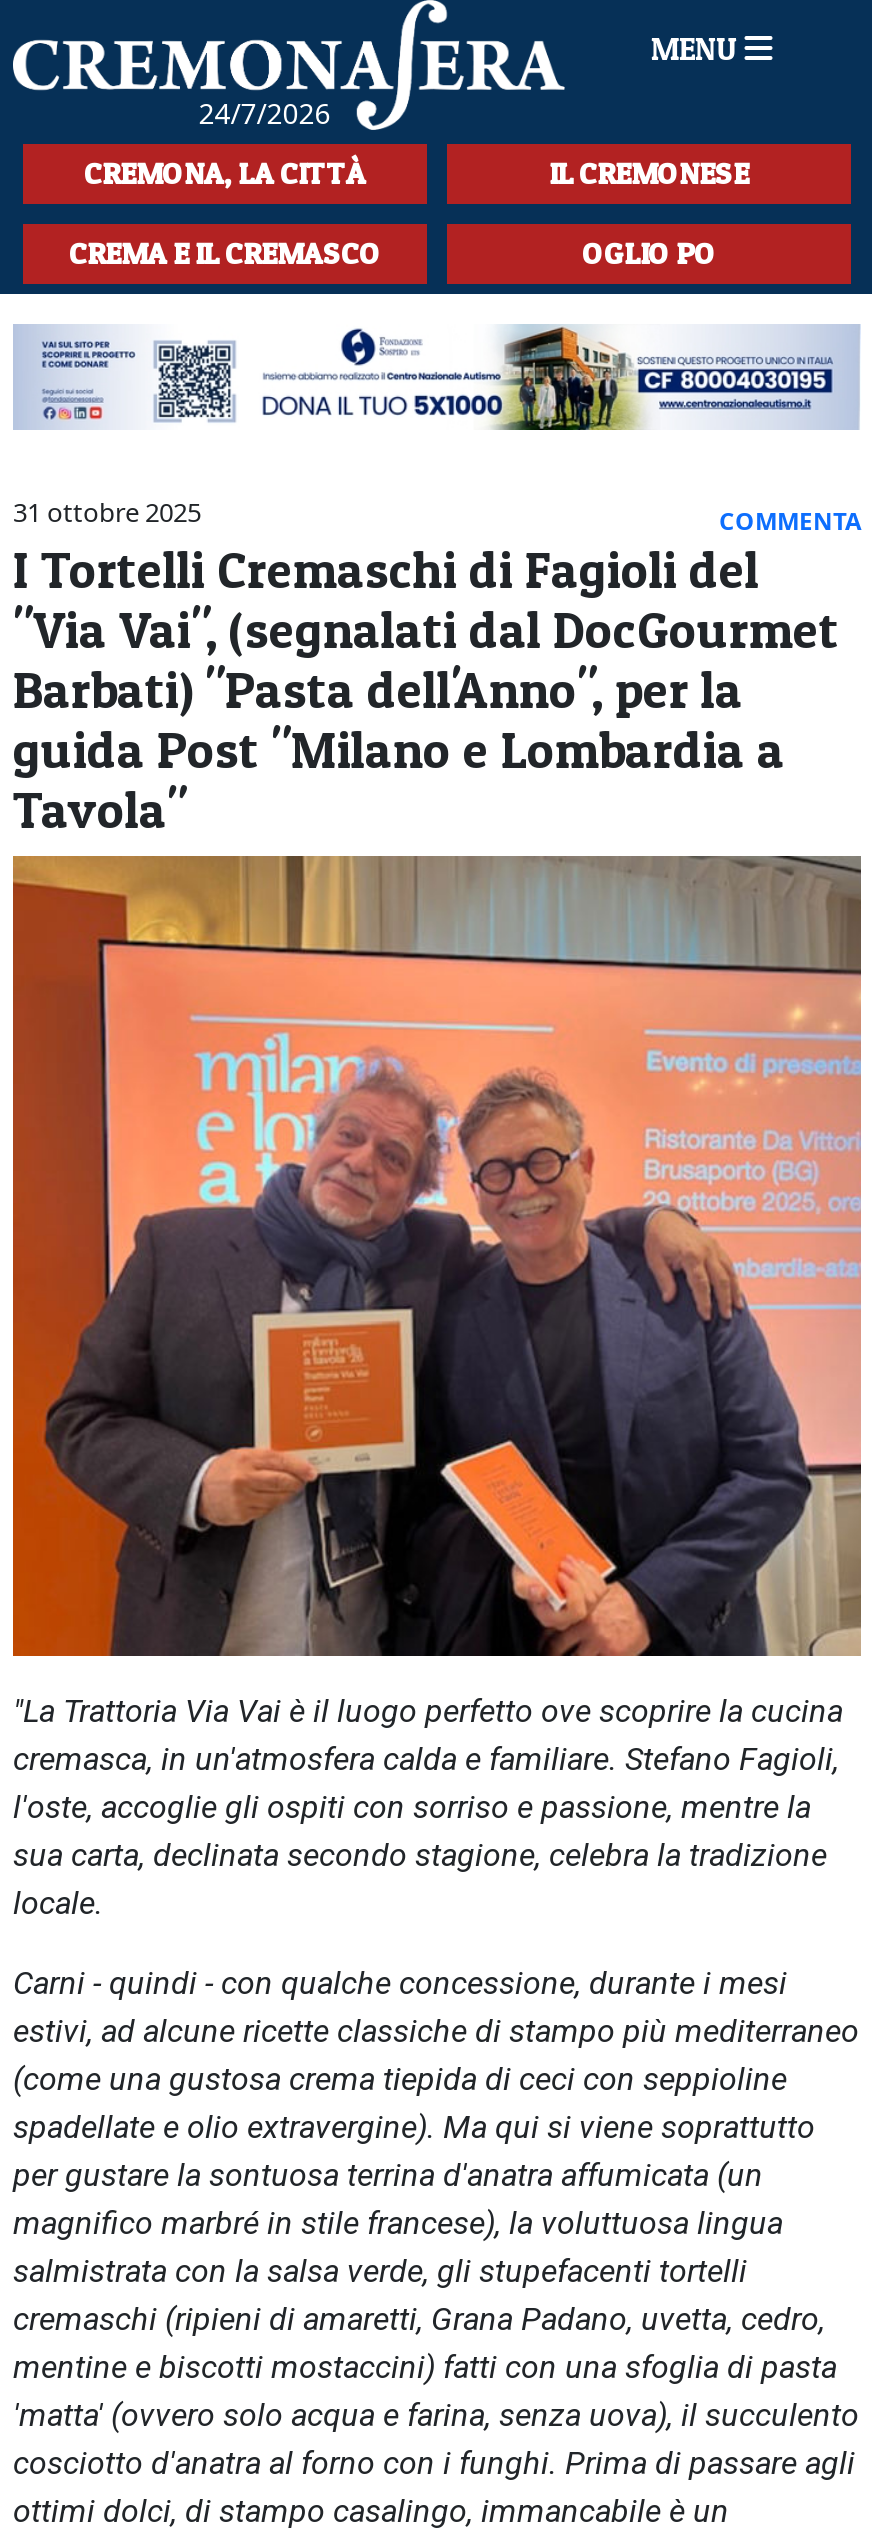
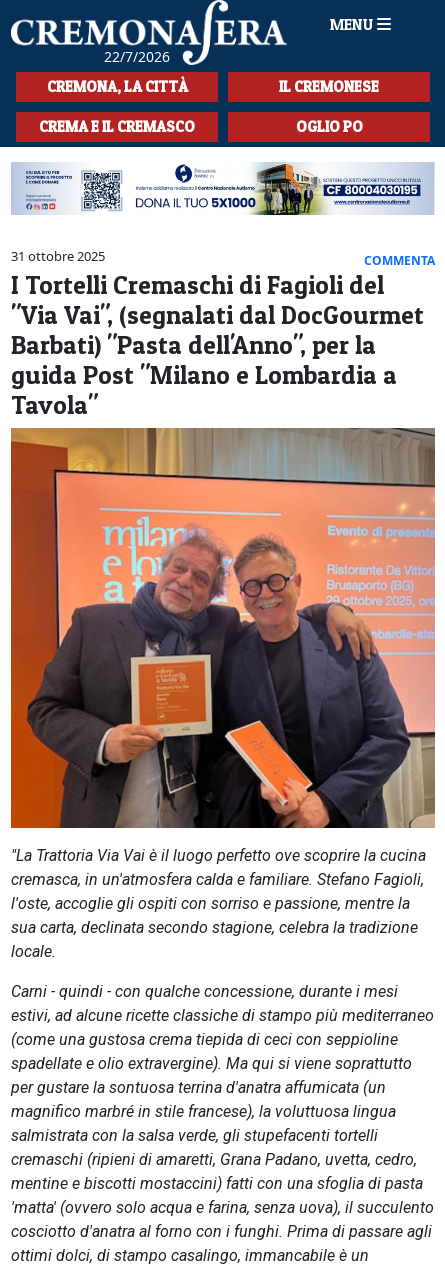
- 24/7/2026
+ 22/7/2026
